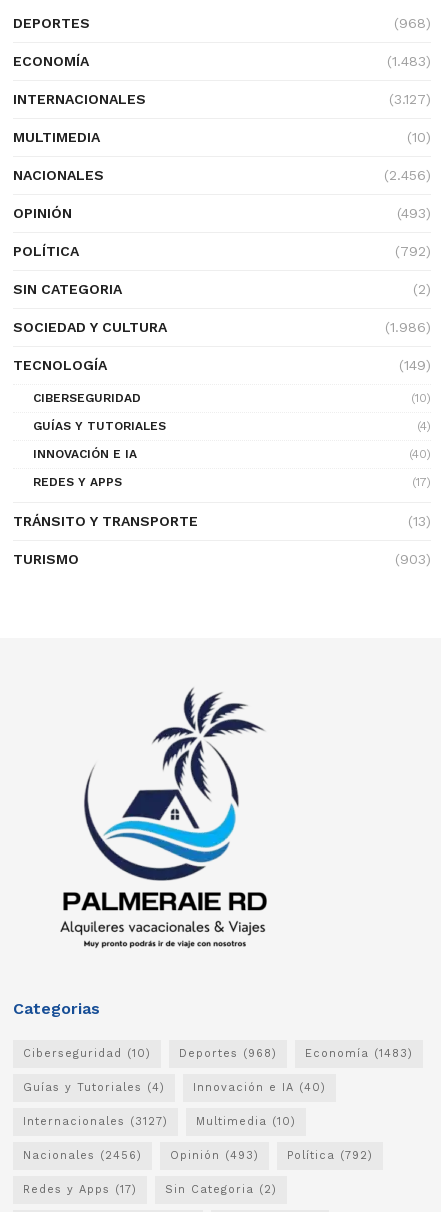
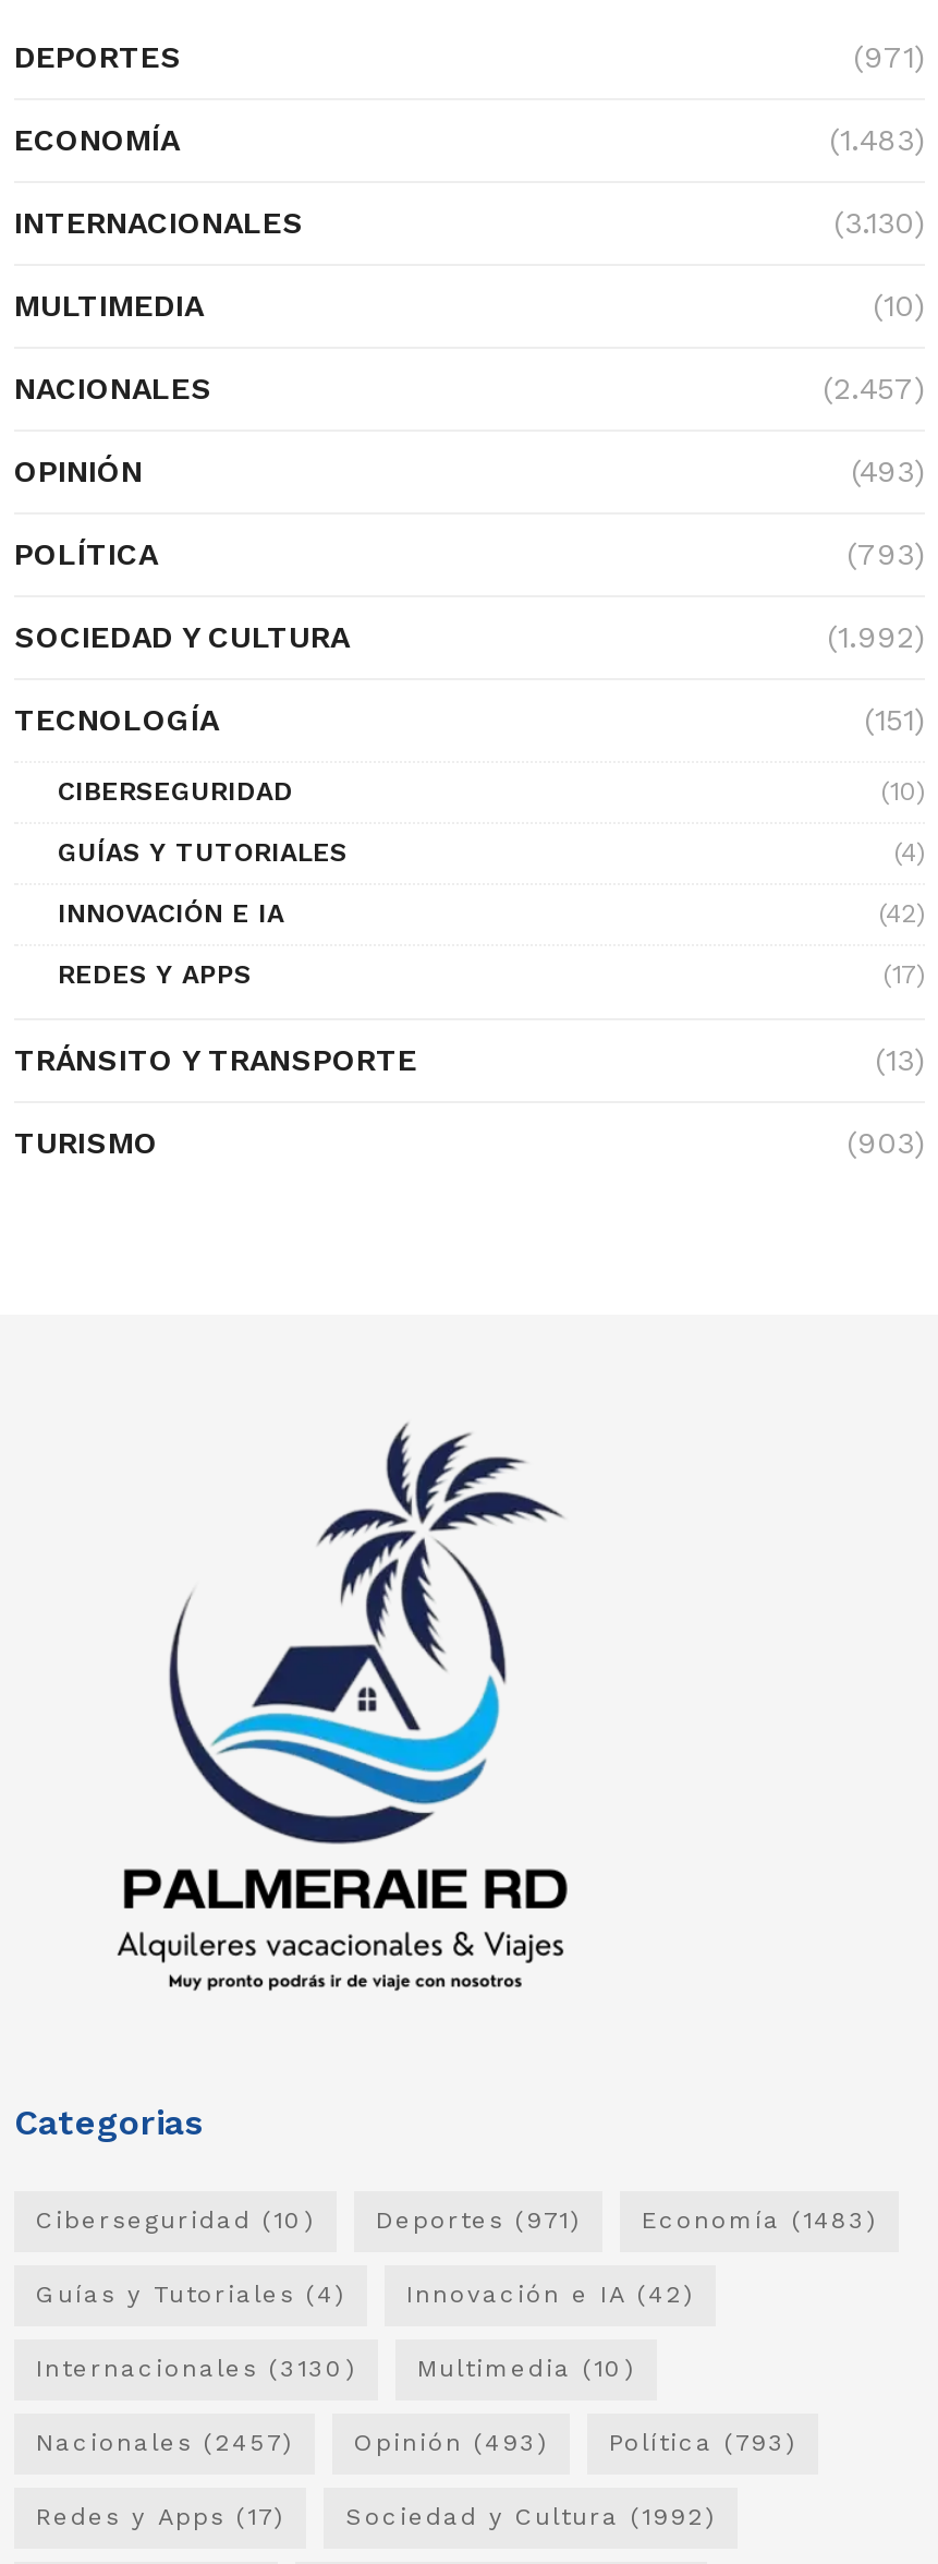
- (968)
+ (971)

- (3.127)
+ (3.130)

- (2.456)
+ (2.457)

- (792)
- SIN CATEGORIA
- (2)
+ (793)

- (1.986)
+ (1.992)

- (149)
+ (151)

- (40)
+ (42)

- Deportes (968)
+ Deportes (971)

- Innovación e IA (40)
+ Innovación e IA (42)

- Internacionales (3127)
+ Internacionales (3130)

- Nacionales (2456)
+ Nacionales (2457)

- Política (792)
+ Política (793)

- Sin Categoria (2)
+ Sociedad y Cultura (1992)
